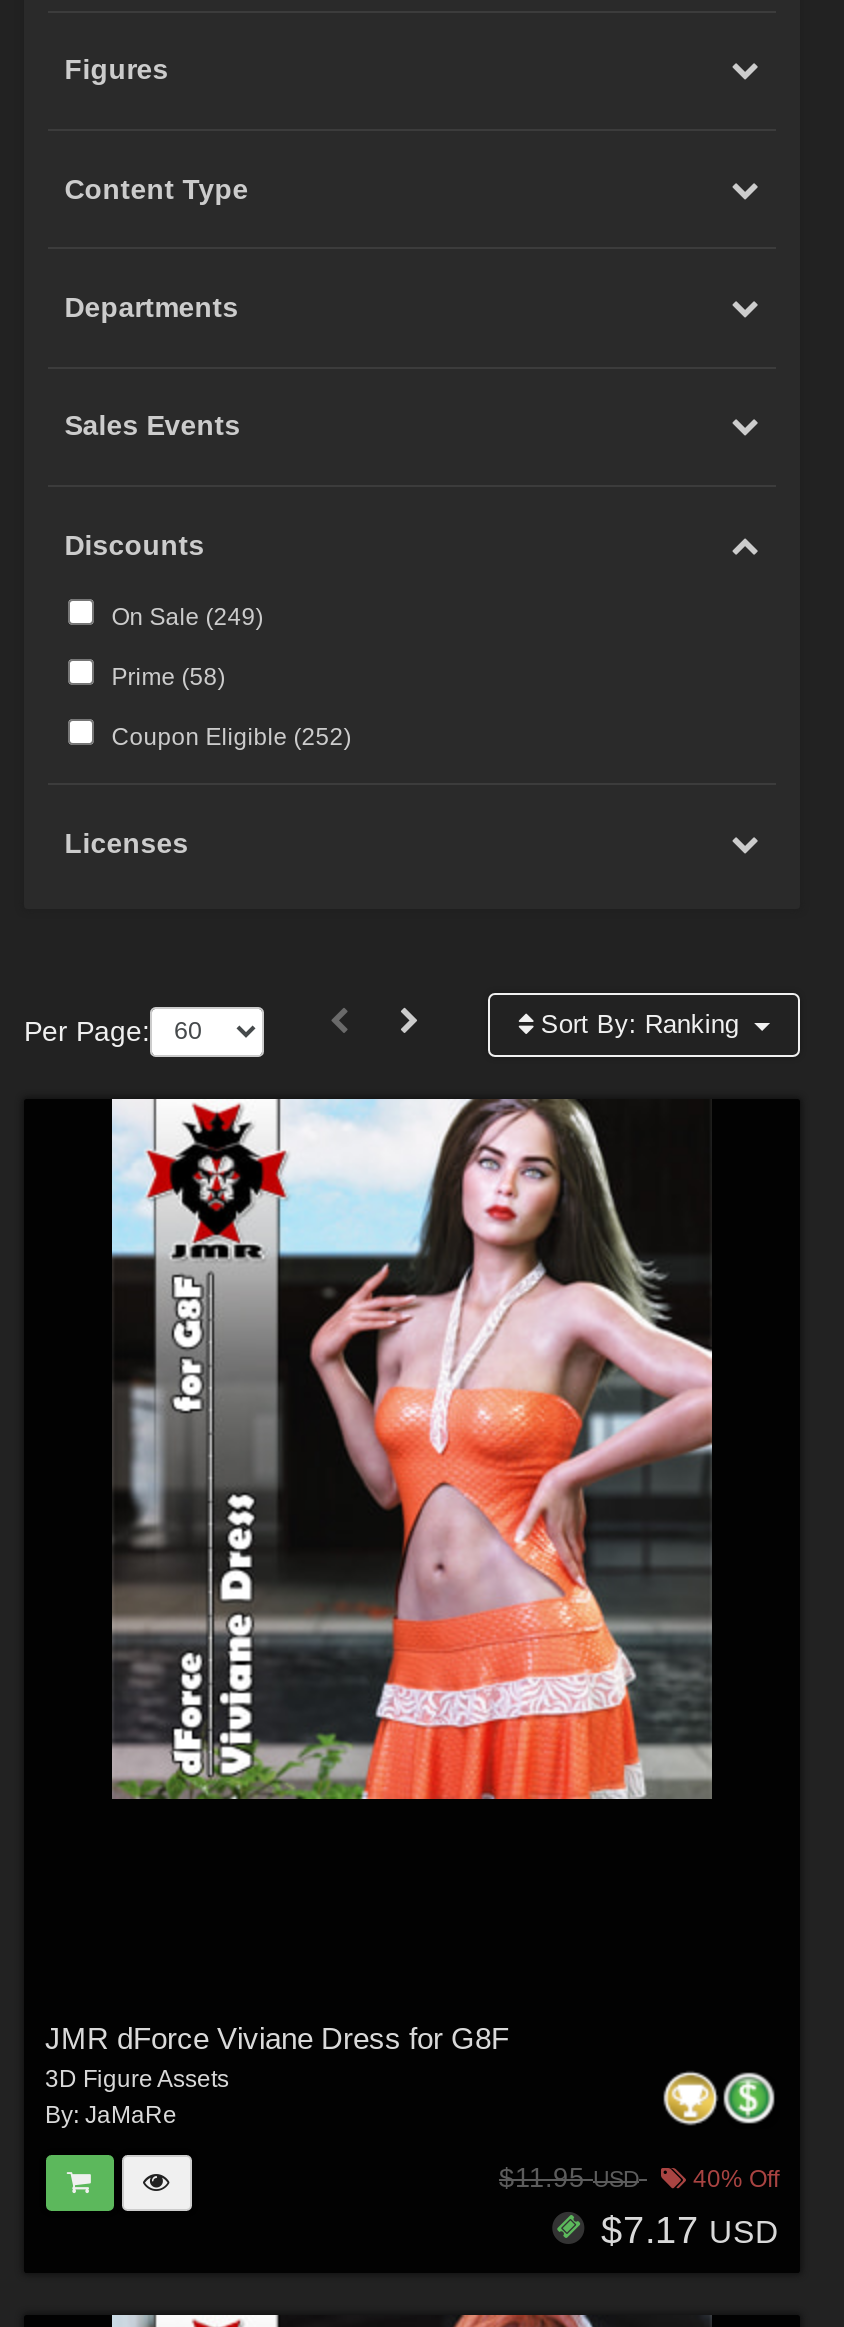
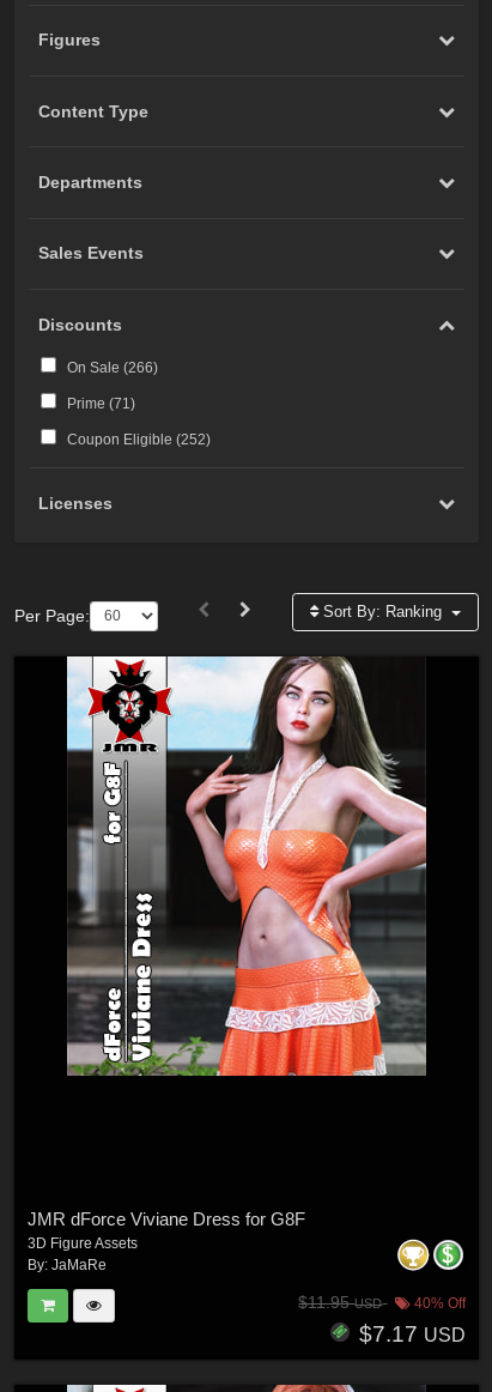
- On Sale (249)
+ On Sale (266)

- Prime (58)
+ Prime (71)
